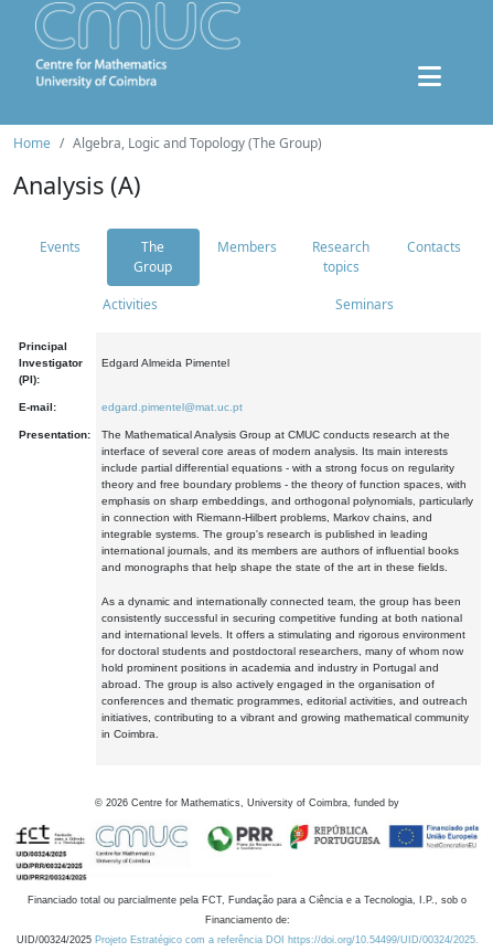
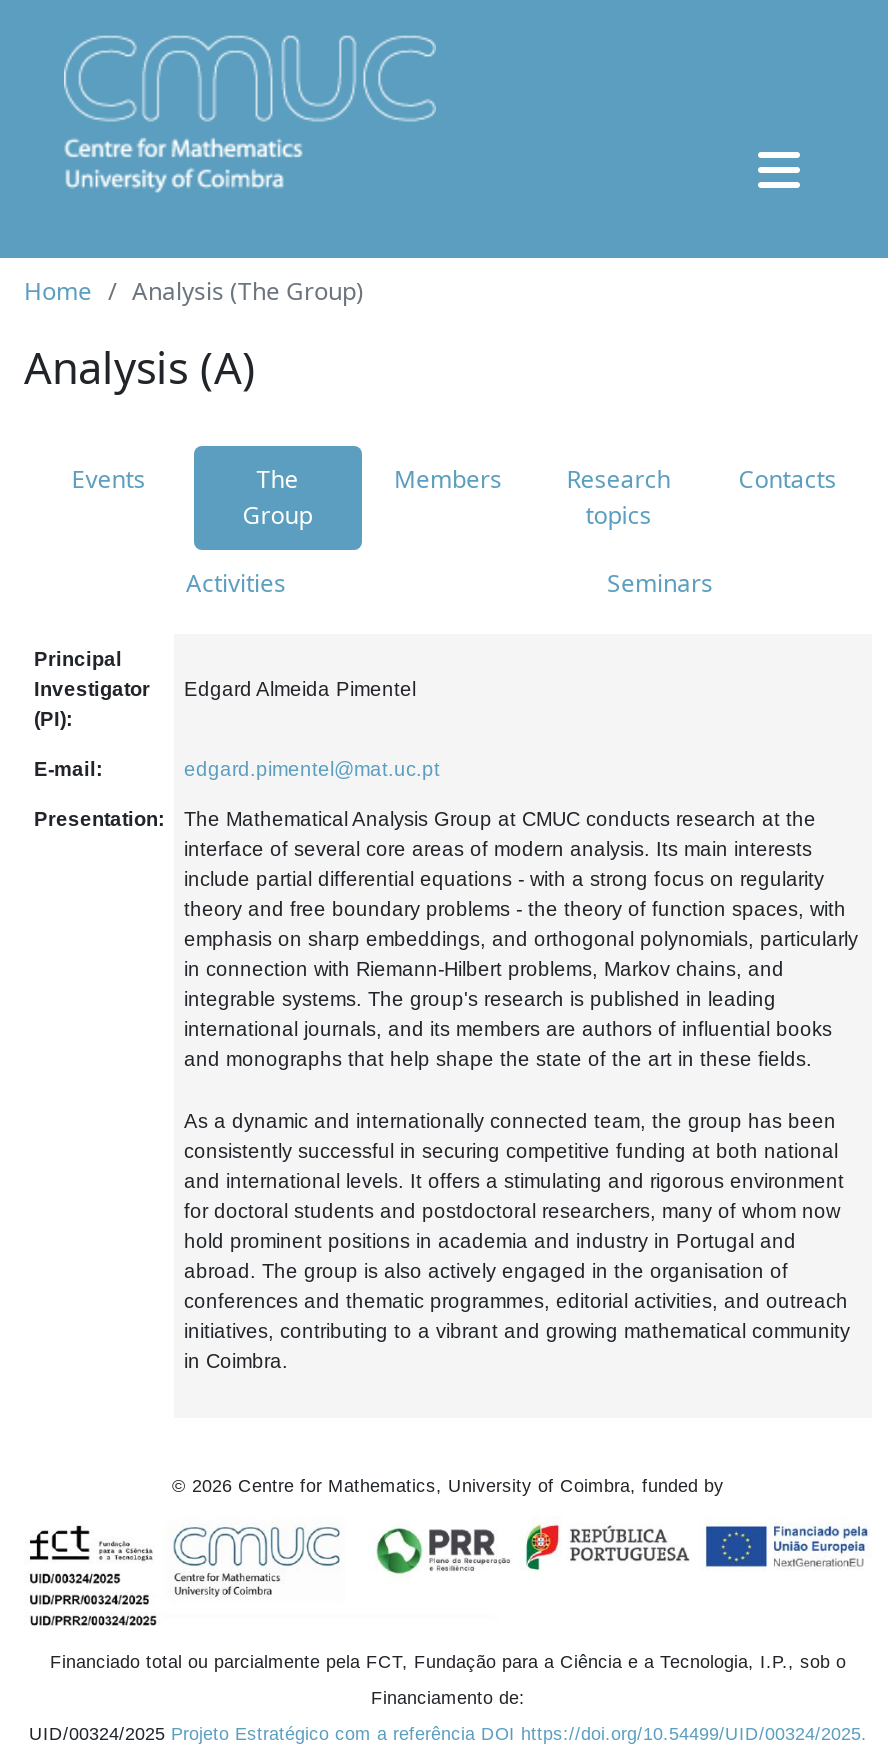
- Algebra, Logic and Topology (The Group)
+ Analysis (The Group)
